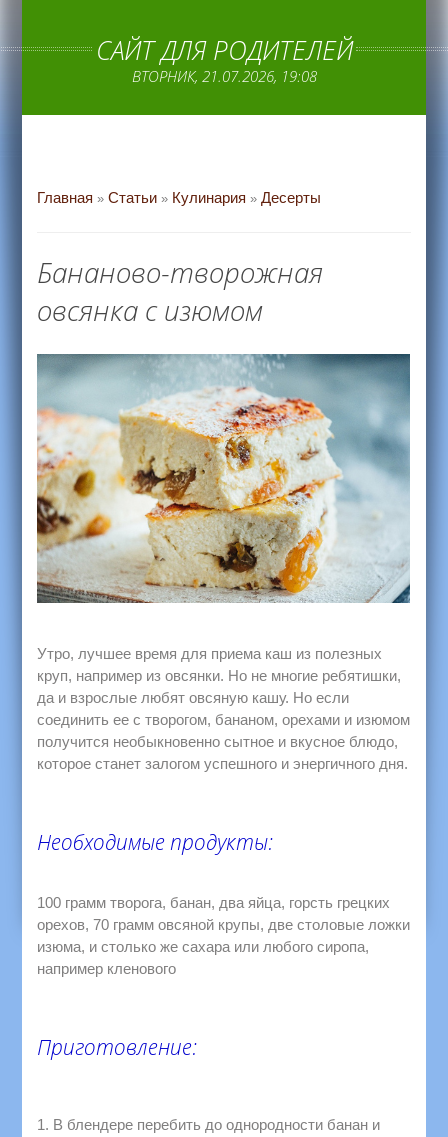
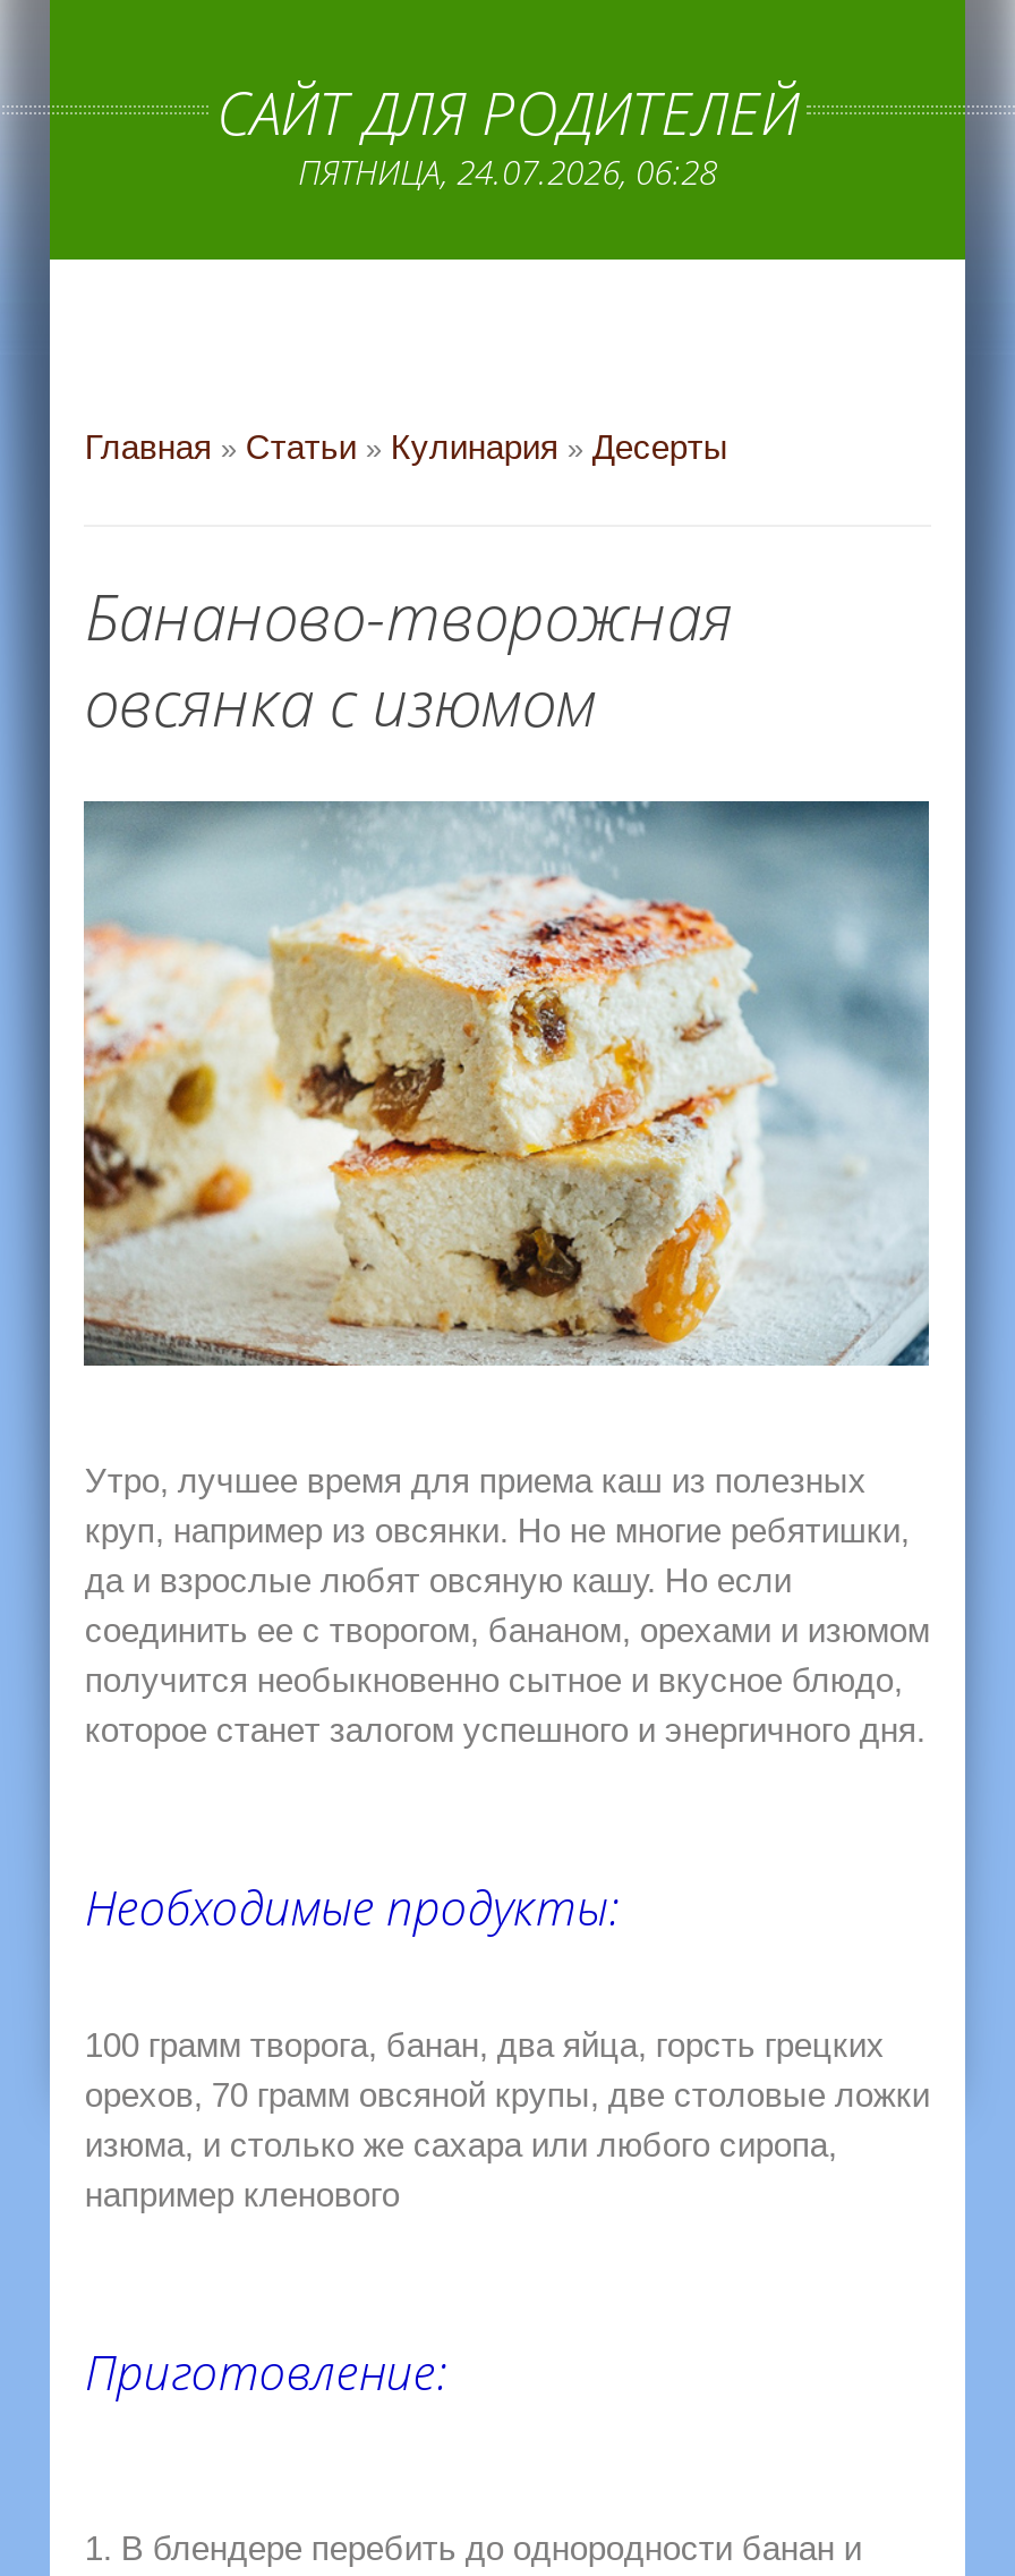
- ВТОРНИК, 21.07.2026, 19:08
+ ПЯТНИЦА, 24.07.2026, 06:28
